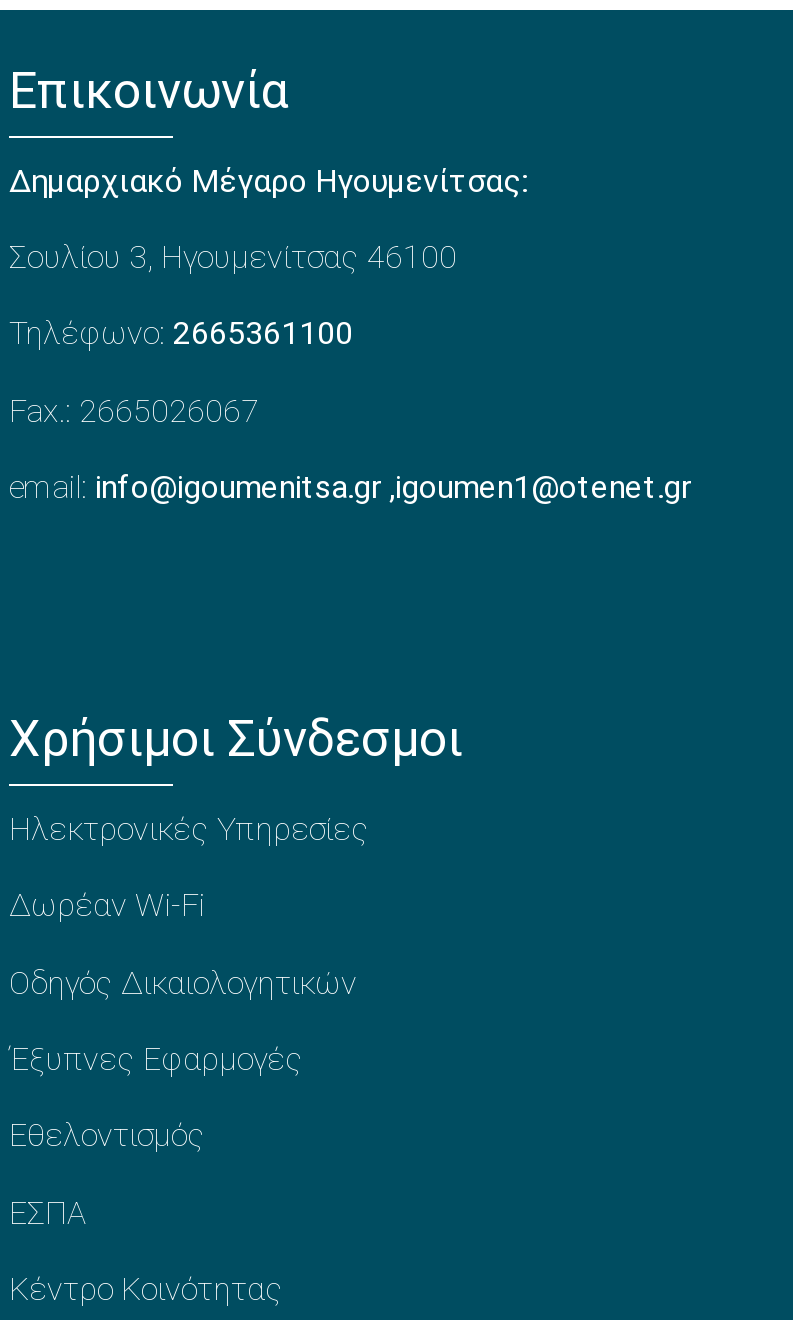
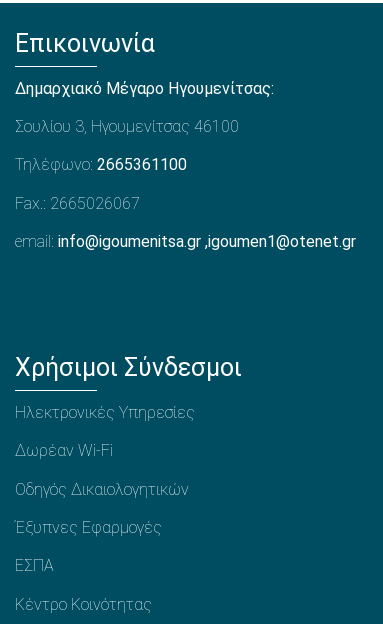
- Εθελοντισμός
